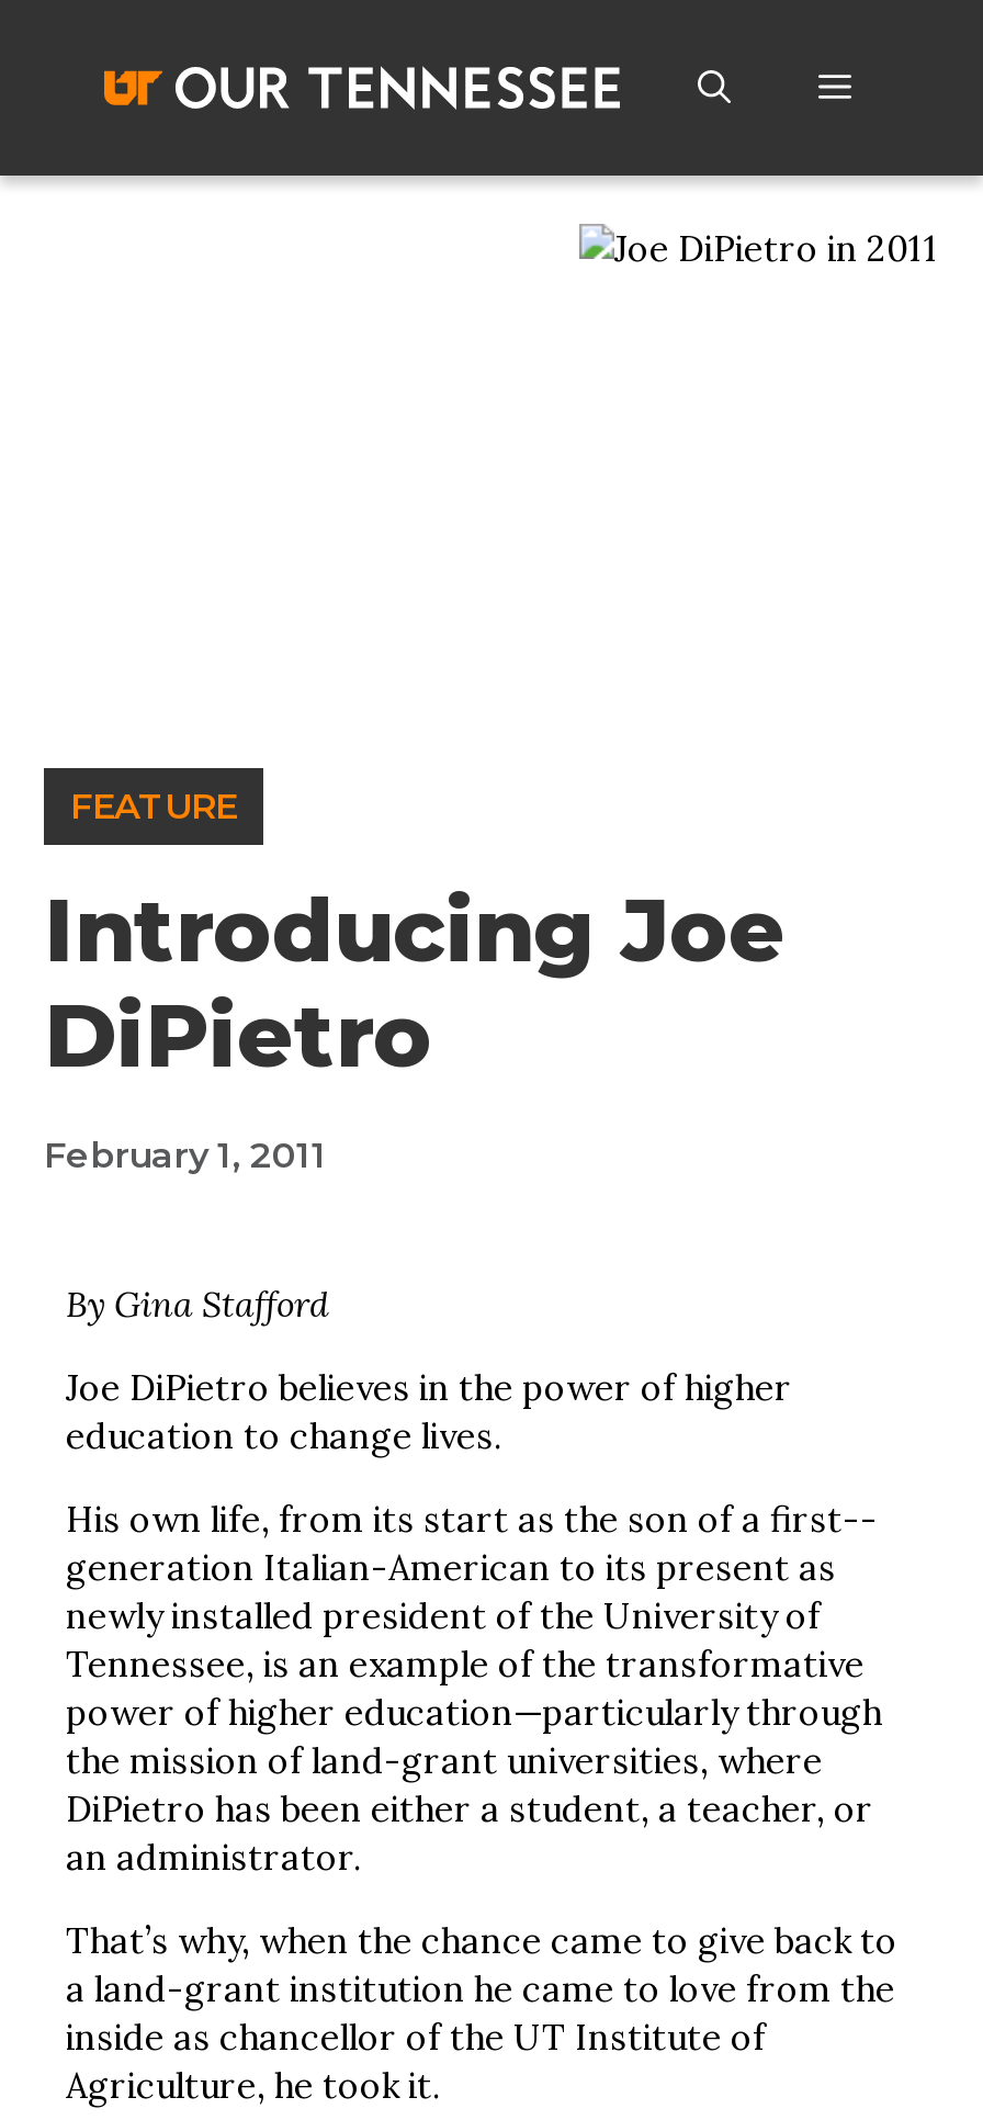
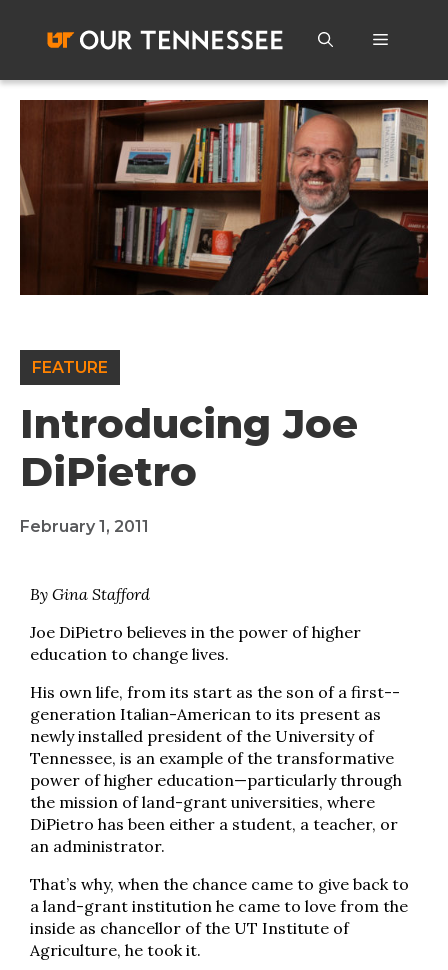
+ [image]
